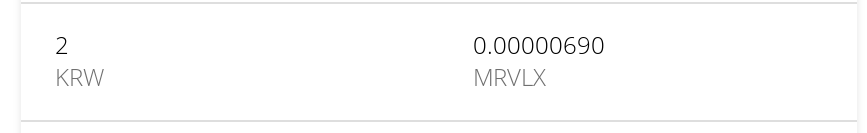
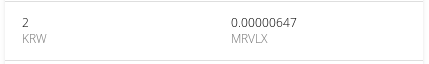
- 0.00000690
+ 0.00000647
